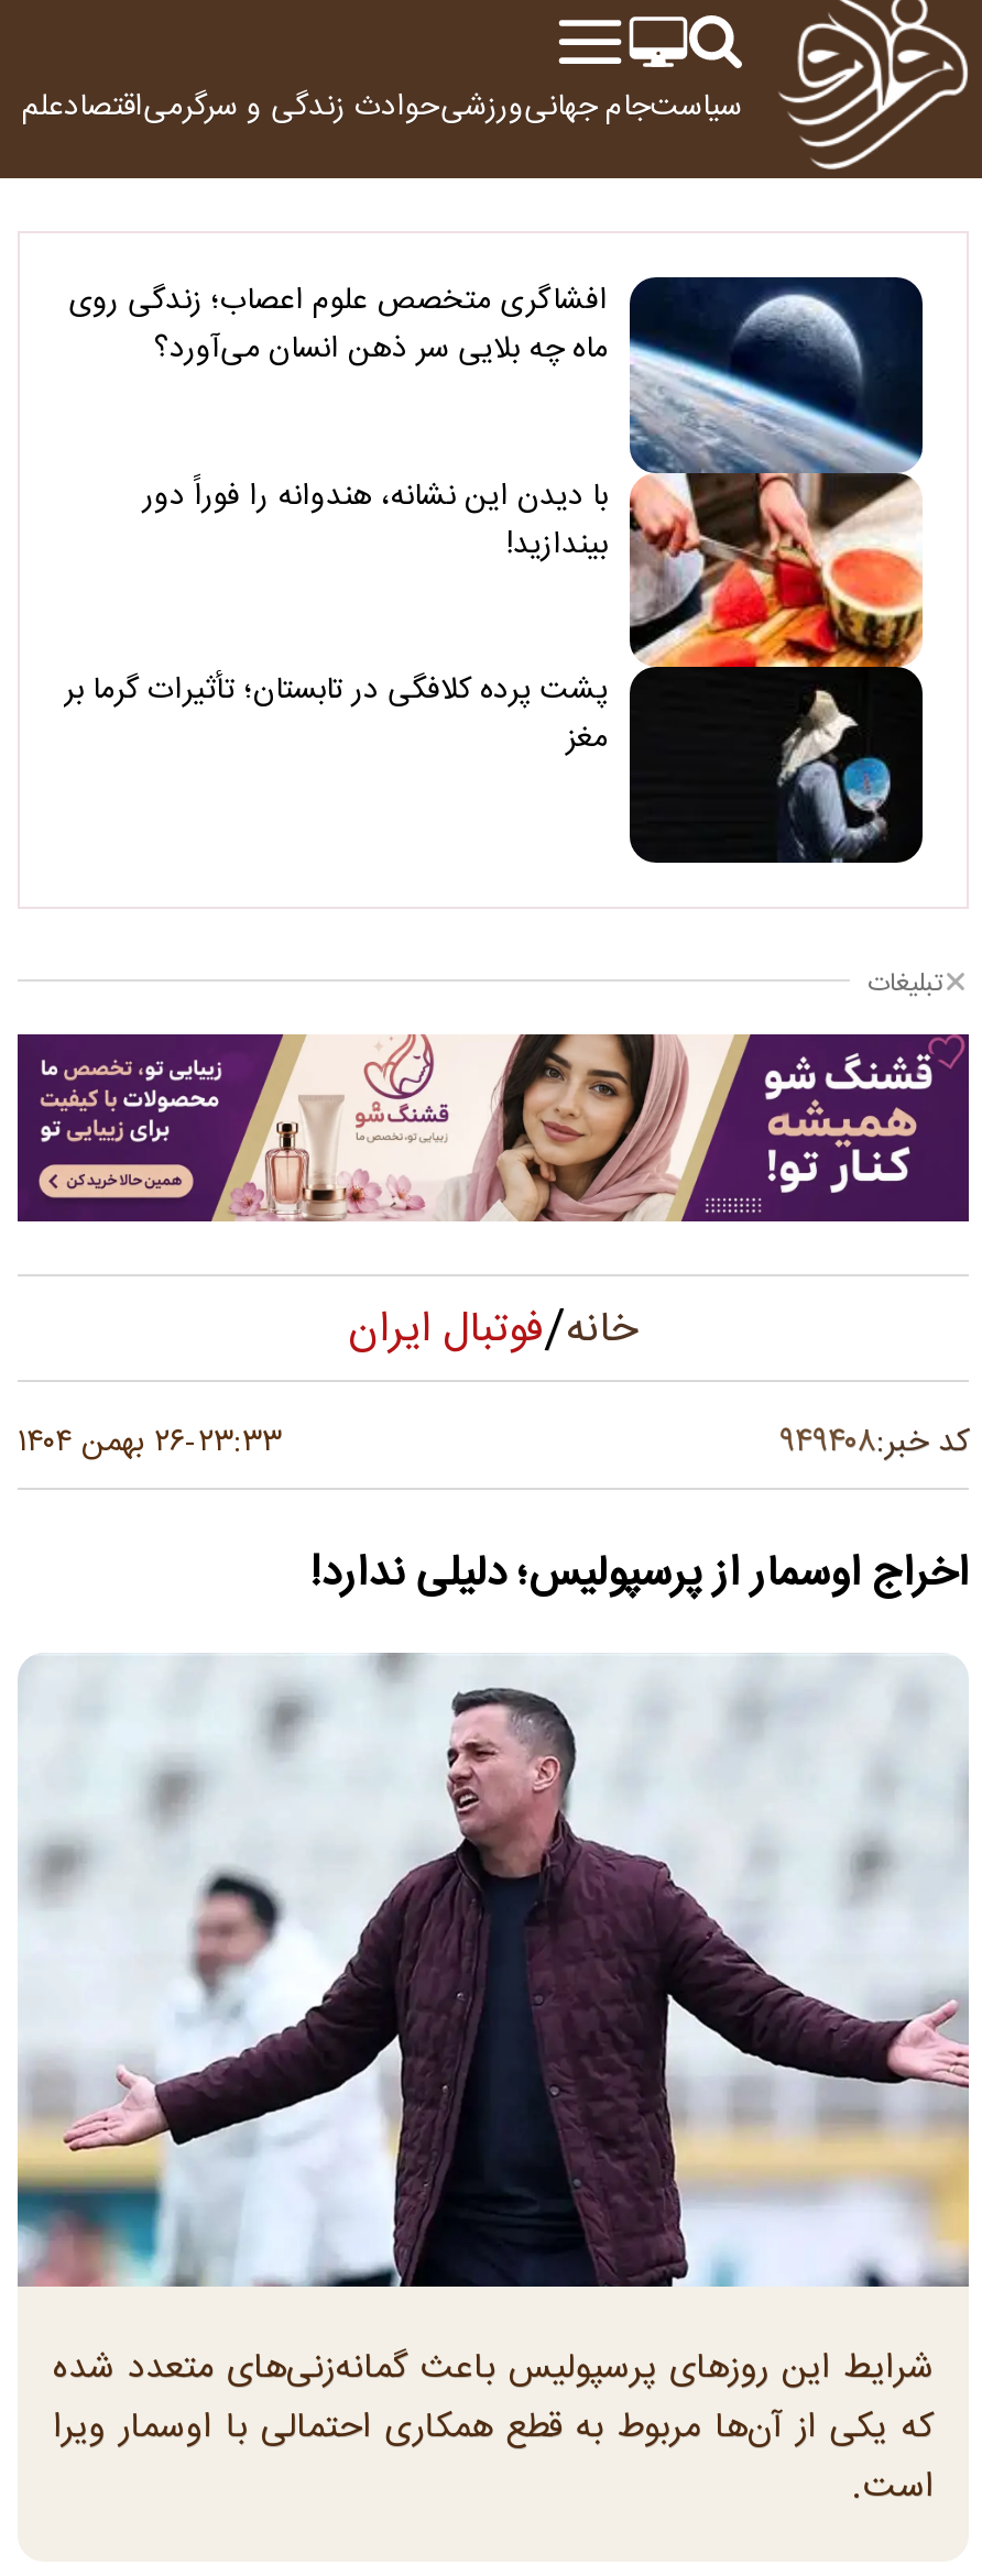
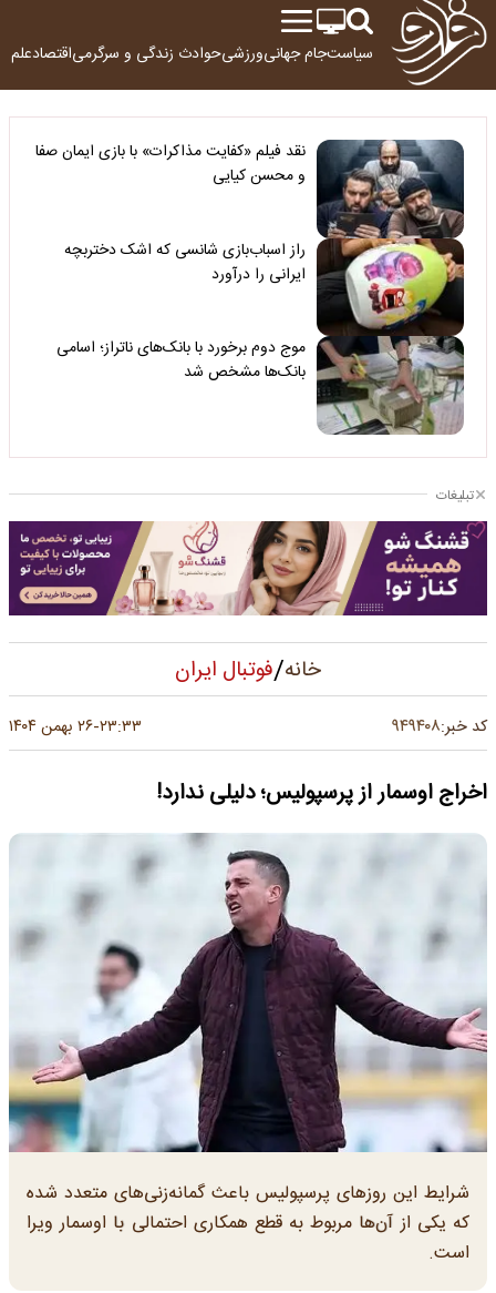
- [image]
- افشاگری متخصص علوم اعصاب؛ زندگی روی
- ماه چه بلایی سر ذهن انسان می‌آورد؟
+ [image]
+ نقد فیلم «کفایت مذاکرات» با بازی ایمان صفا
+ و محسن کیایی

- با دیدن این نشانه، هندوانه را فوراً دور
- بیندازید!
+ راز اسباب‌بازی شانسی که اشک دختربچه
+ ایرانی را درآورد

- پشت پرده کلافگی در تابستان؛ تأثیرات گرما بر
- مغز
+ موج دوم برخورد با بانک‌های ناتراز؛ اسامی
+ بانک‌ها مشخص شد
